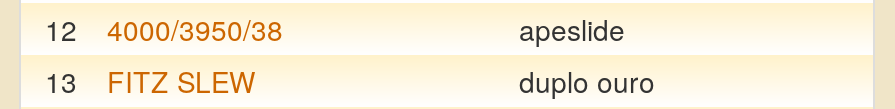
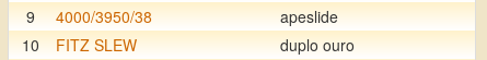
- 12 4000/3950/38
+ 9 4000/3950/38

- 13 FITZ SLEW
+ 10 FITZ SLEW
